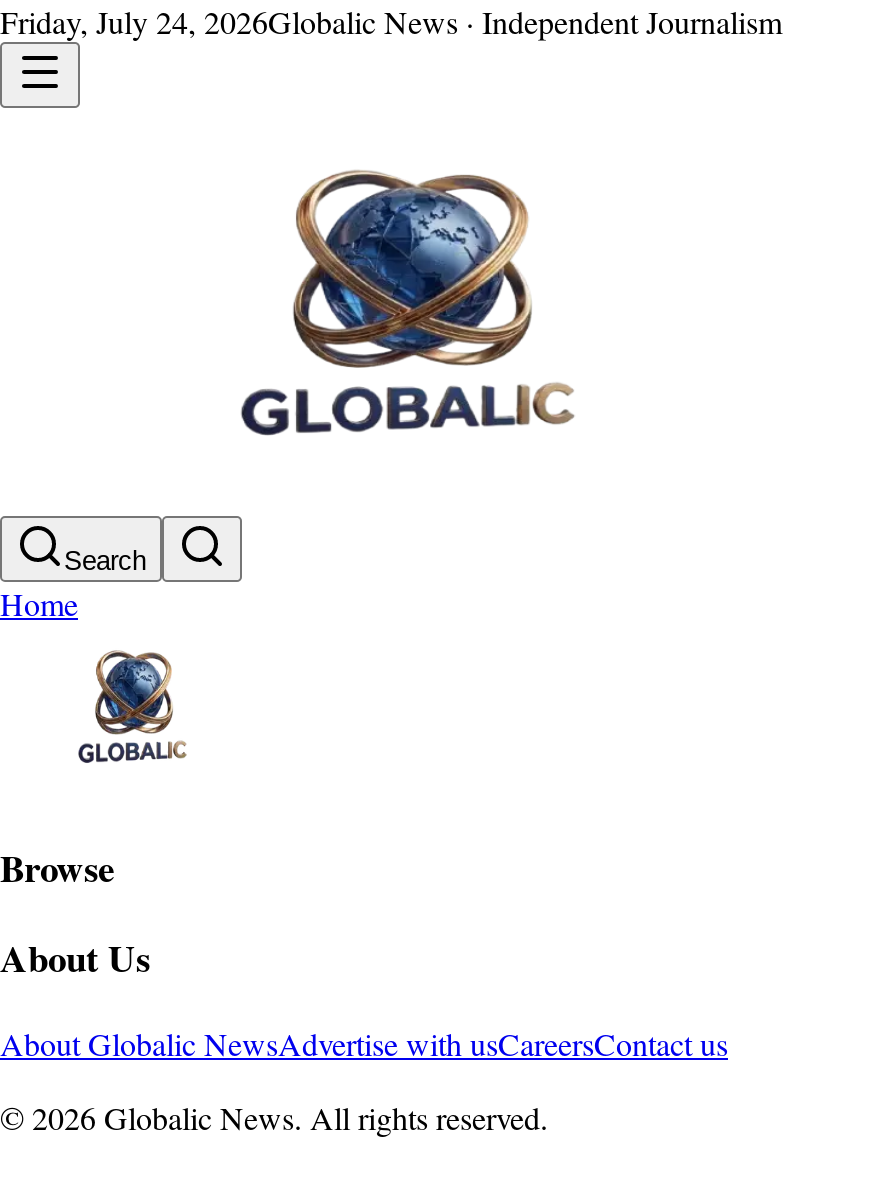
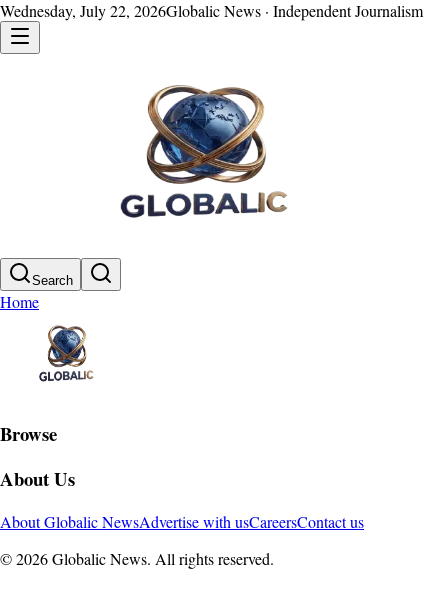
- Friday, July 24, 2026Globalic News · Independent Journalism
+ Wednesday, July 22, 2026Globalic News · Independent Journalism
